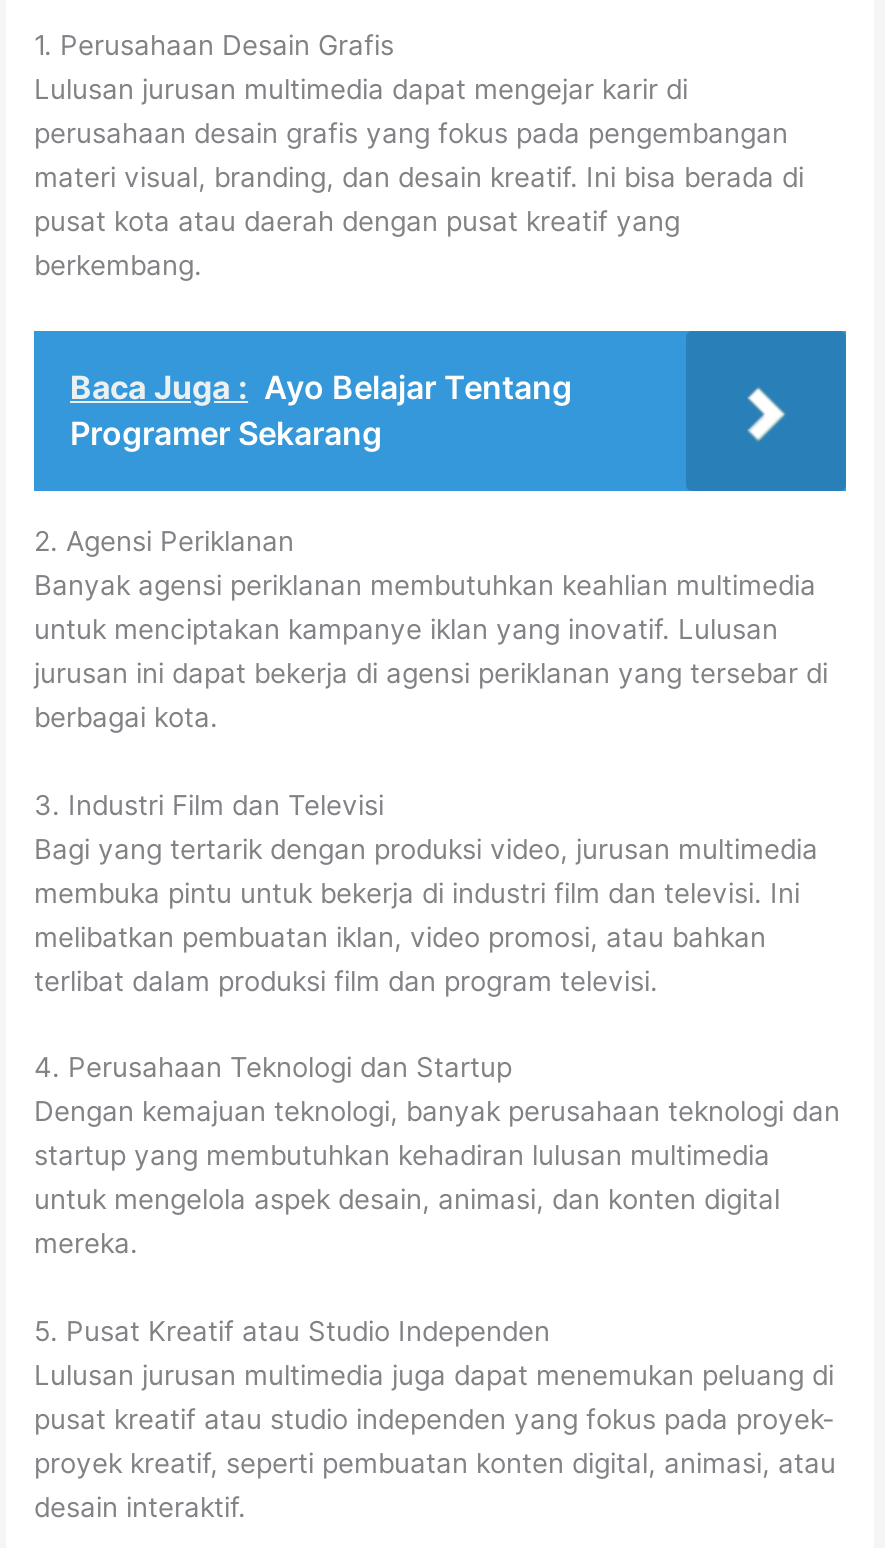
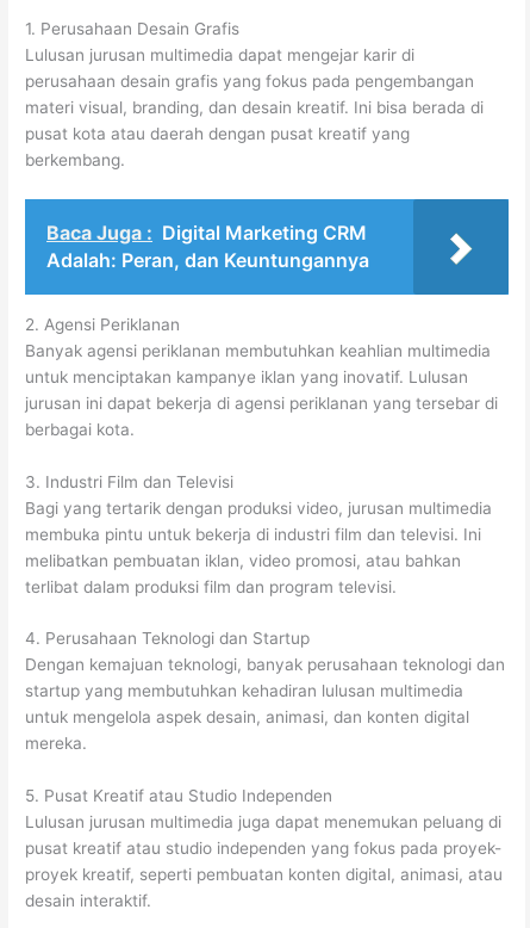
- Baca Juga : Ayo Belajar Tentang
- Programer Sekarang
+ Baca Juga : Digital Marketing CRM
+ Adalah: Peran, dan Keuntungannya
